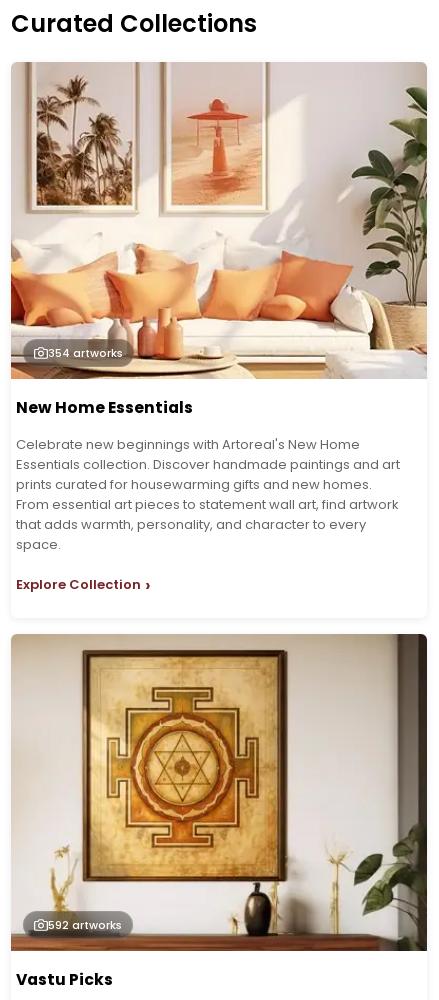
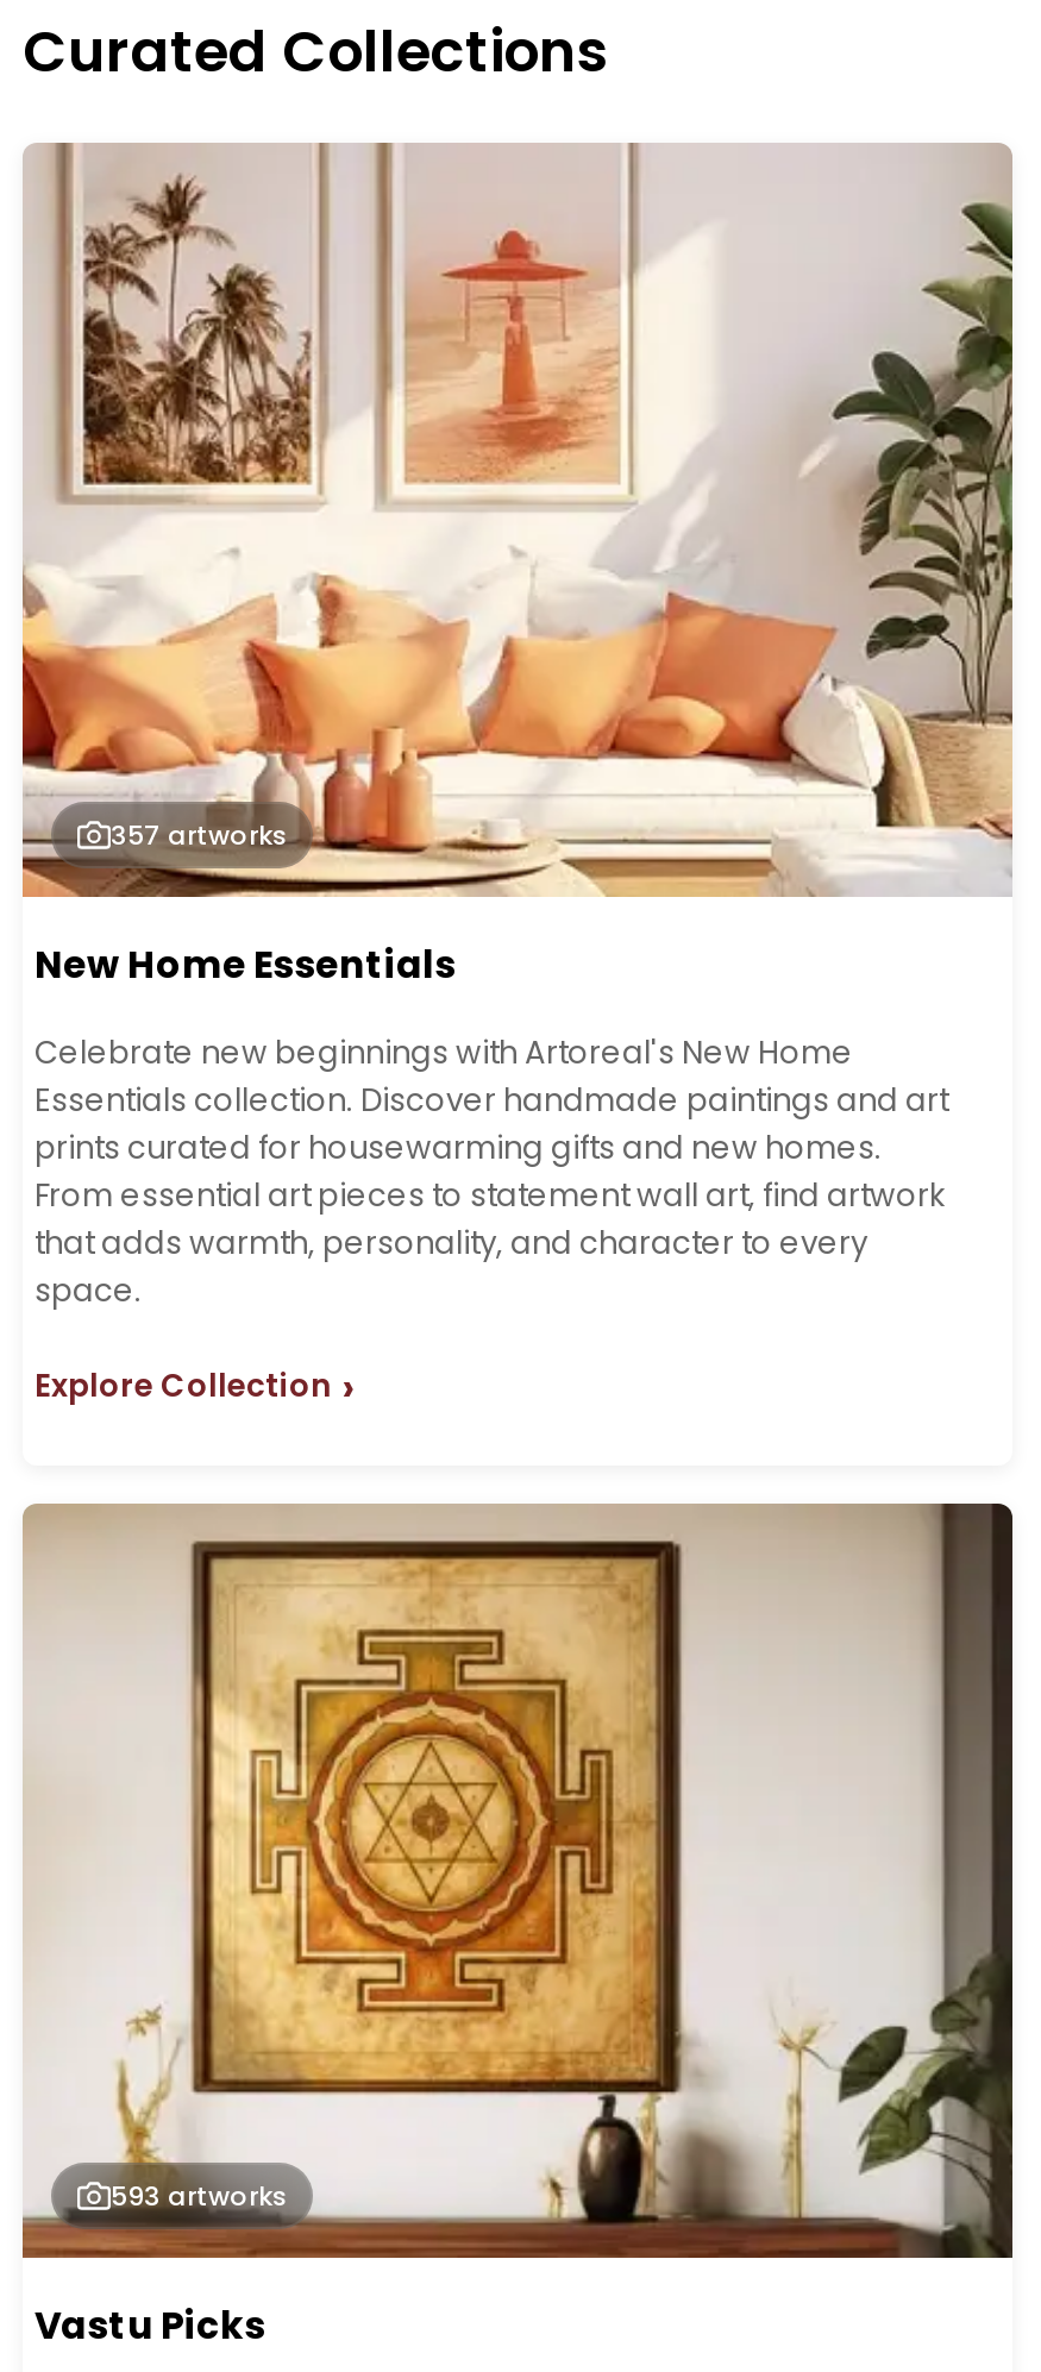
- 354 artworks
+ 357 artworks

- 592 artworks
+ 593 artworks
